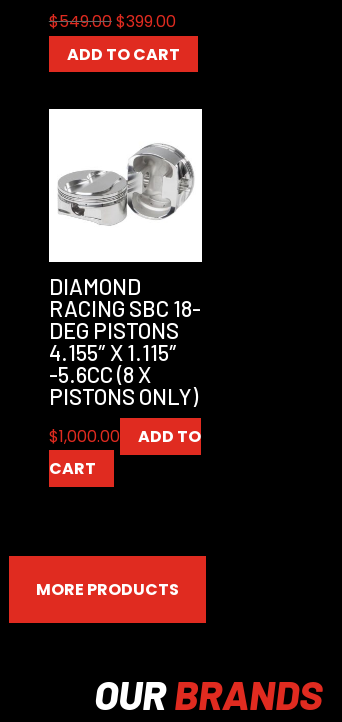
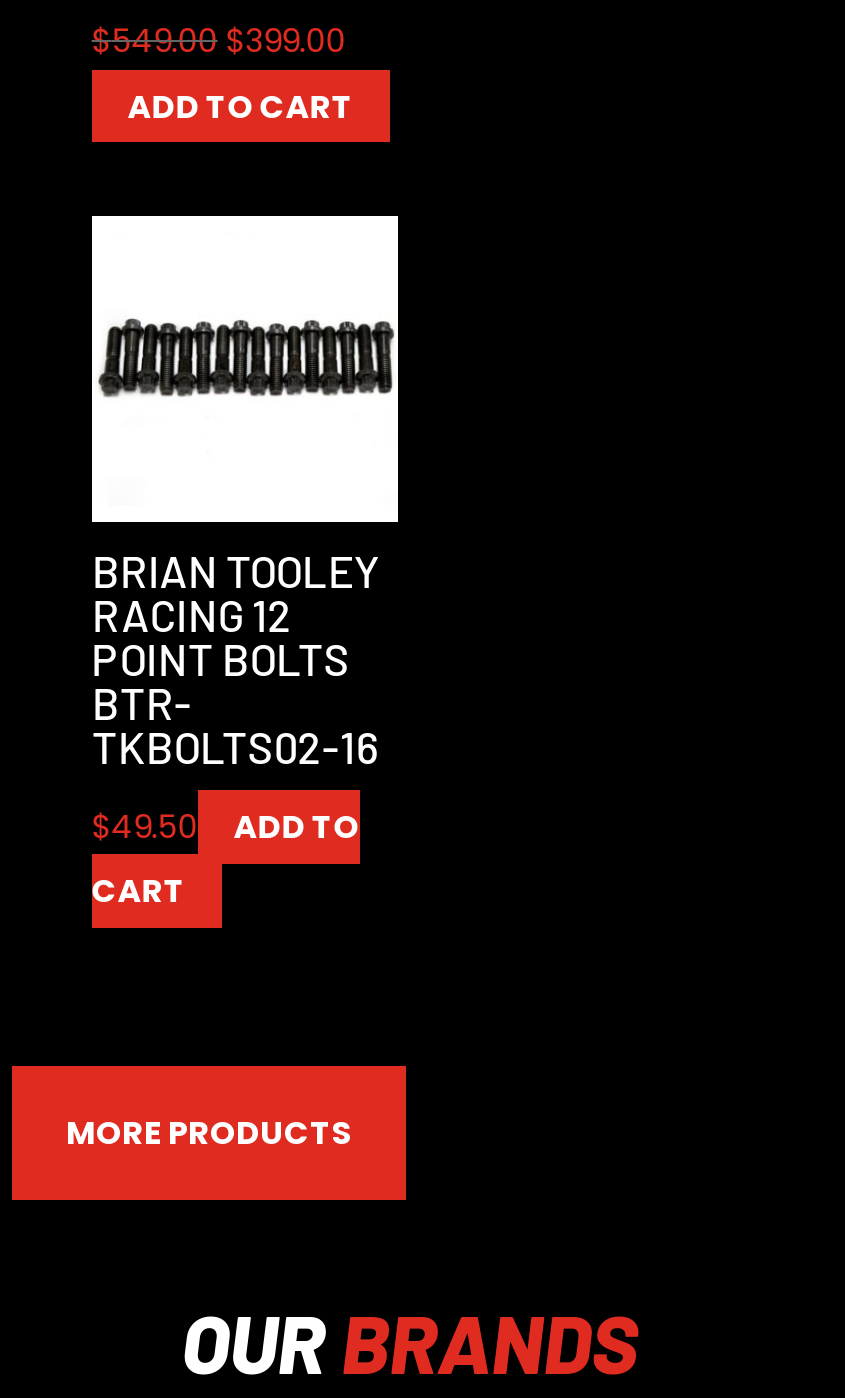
- [image]
+ [image]

- DIAMOND
- RACING SBC 18-
- DEG PISTONS
- 4.155″ X 1.115″
- -5.6CC (8 X
- PISTONS ONLY)
+ BRIAN TOOLEY
+ RACING 12
+ POINT BOLTS
+ BTR-
+ TKBOLTS02-16

- $1,000.00 ADD TO
+ $49.50 ADD TO
